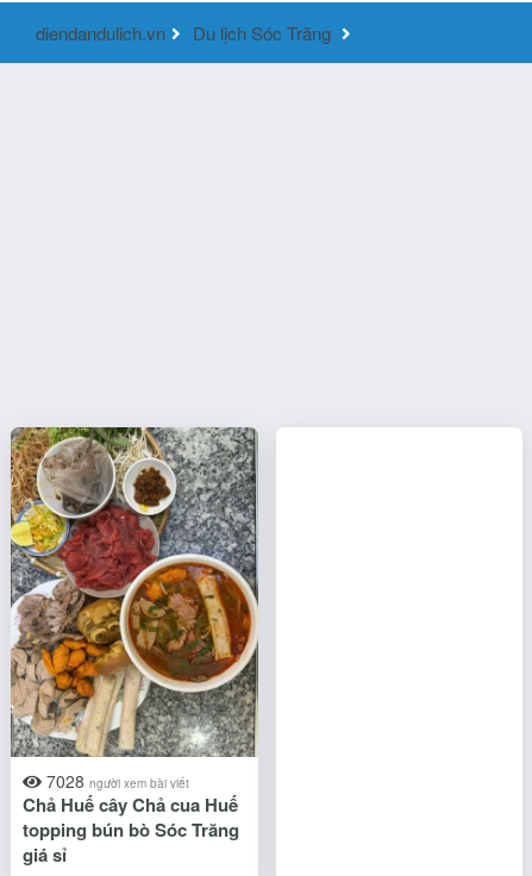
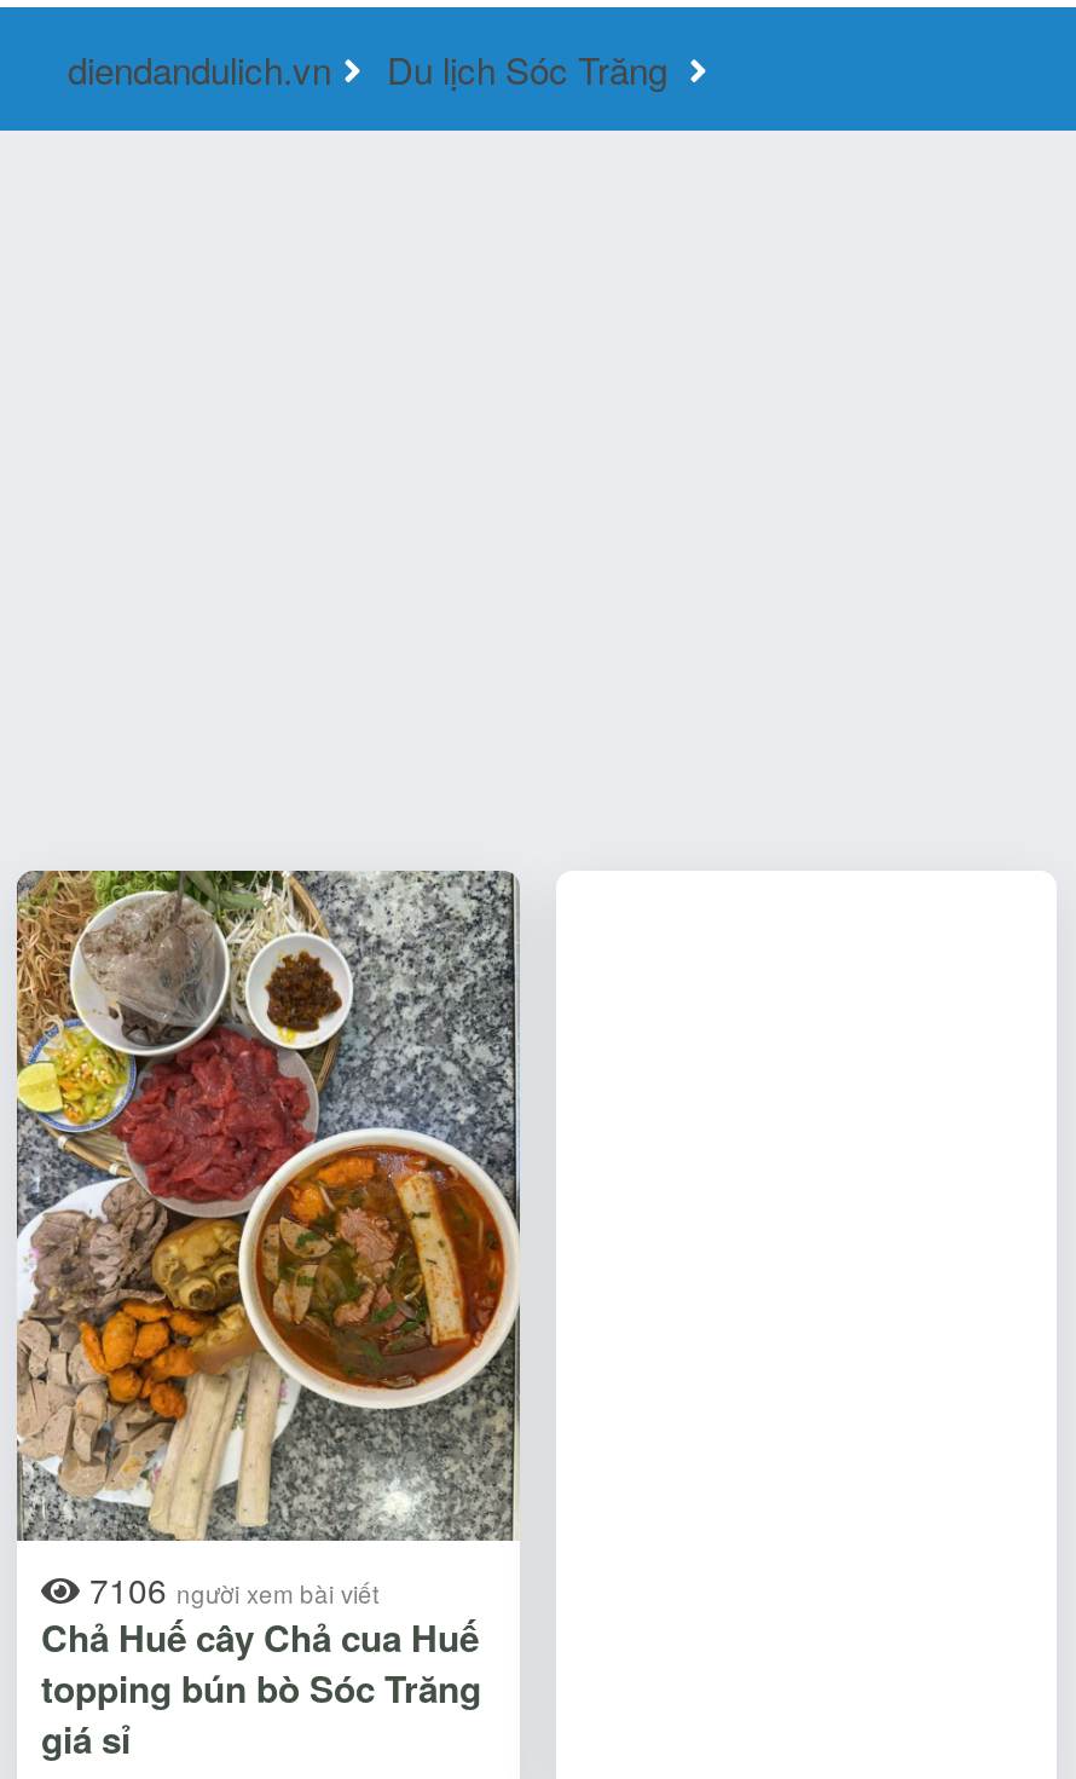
- 7028 người xem bài viết
+ 7106 người xem bài viết
